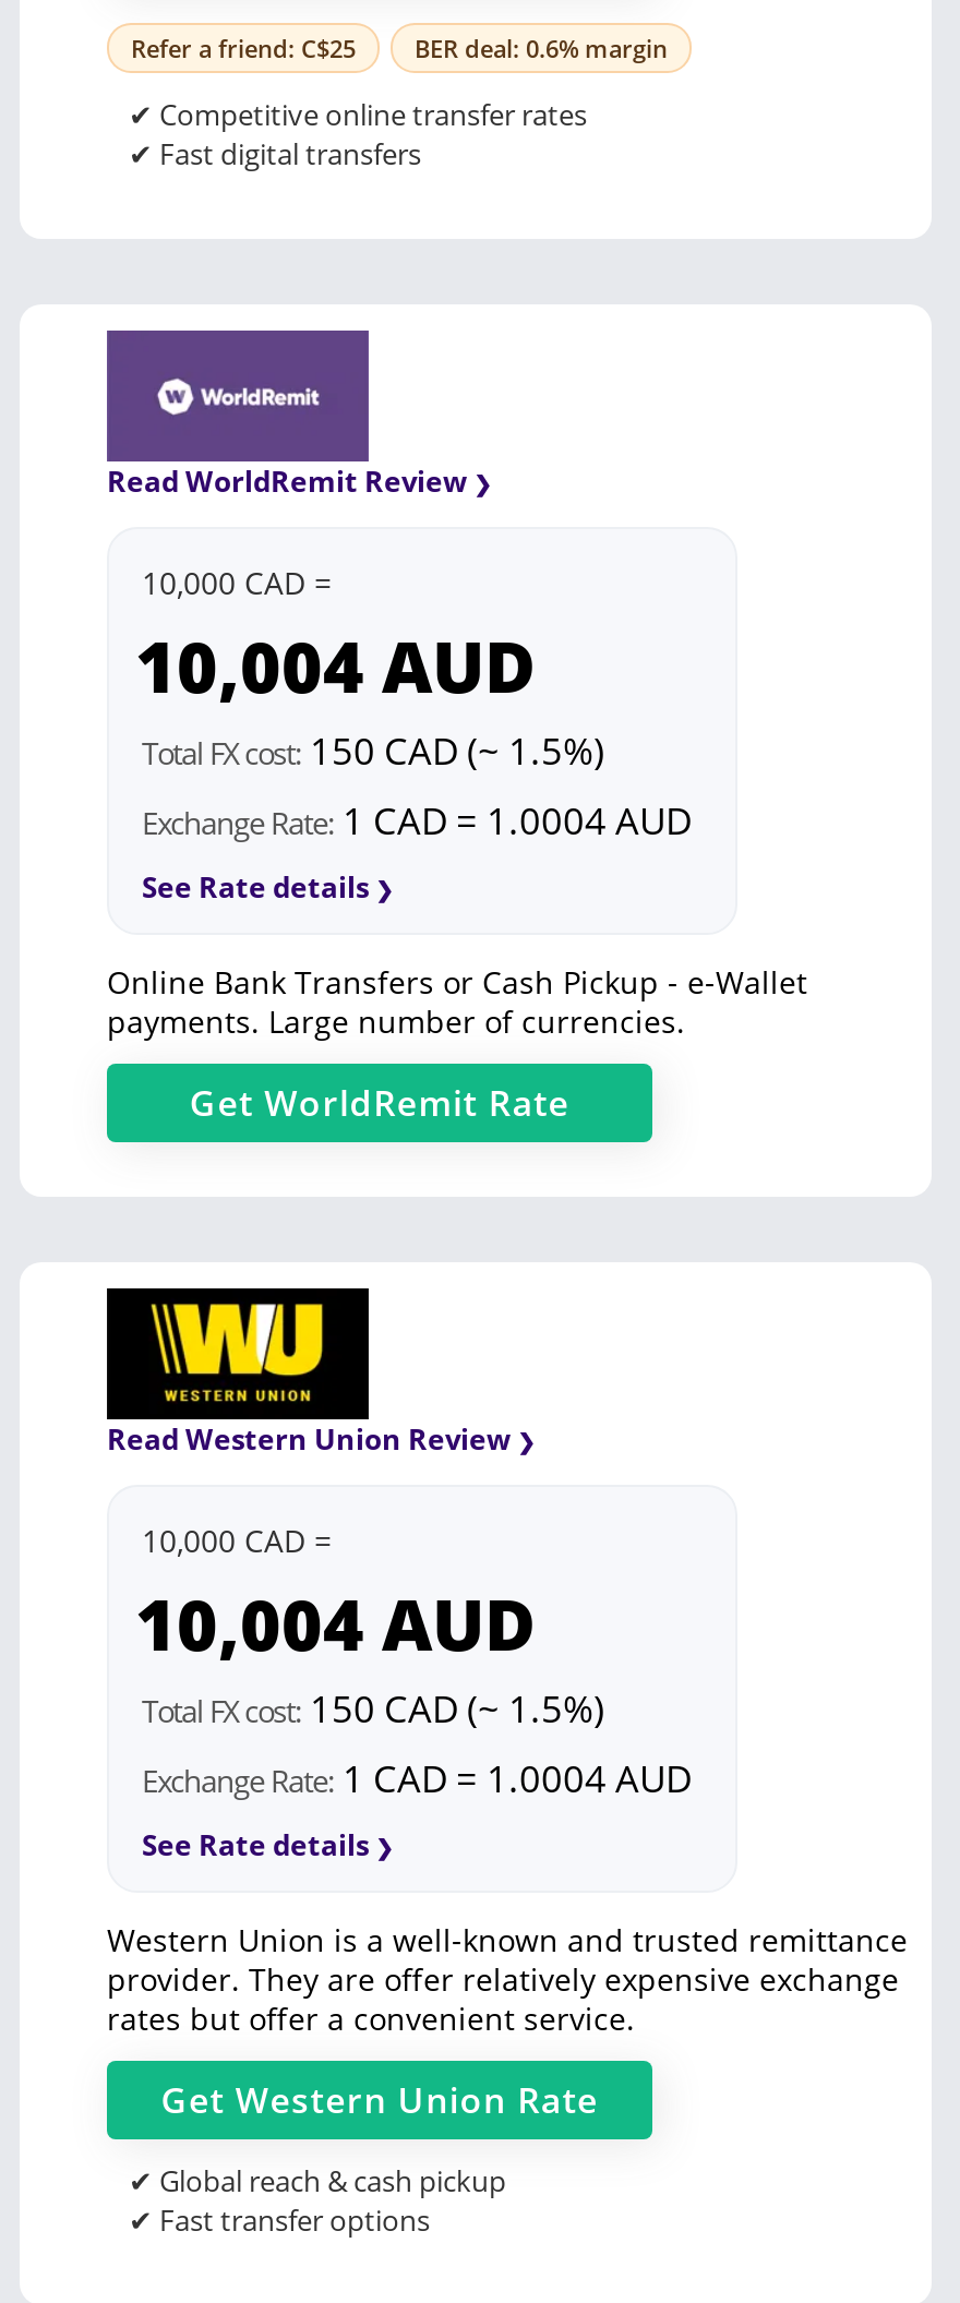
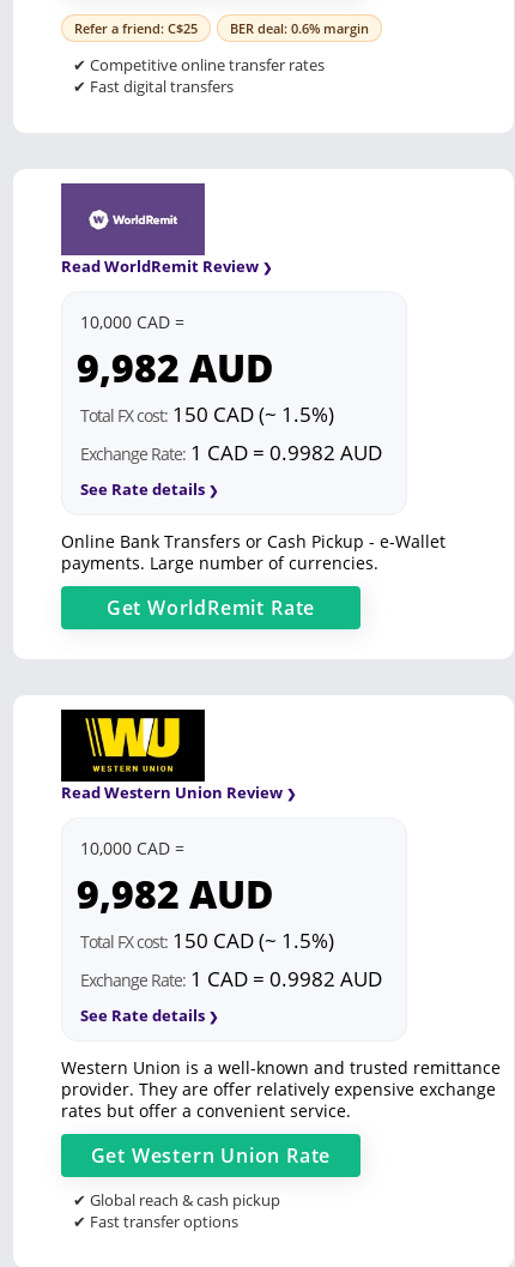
- 10,004 AUD
+ 9,982 AUD

- Exchange Rate: 1 CAD = 1.0004 AUD
+ Exchange Rate: 1 CAD = 0.9982 AUD

- 10,004 AUD
+ 9,982 AUD

- Exchange Rate: 1 CAD = 1.0004 AUD
+ Exchange Rate: 1 CAD = 0.9982 AUD
